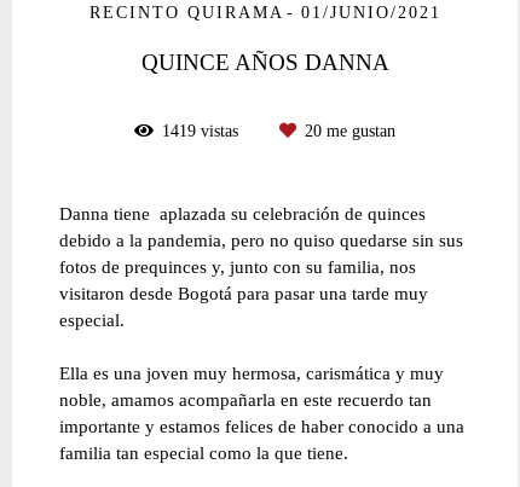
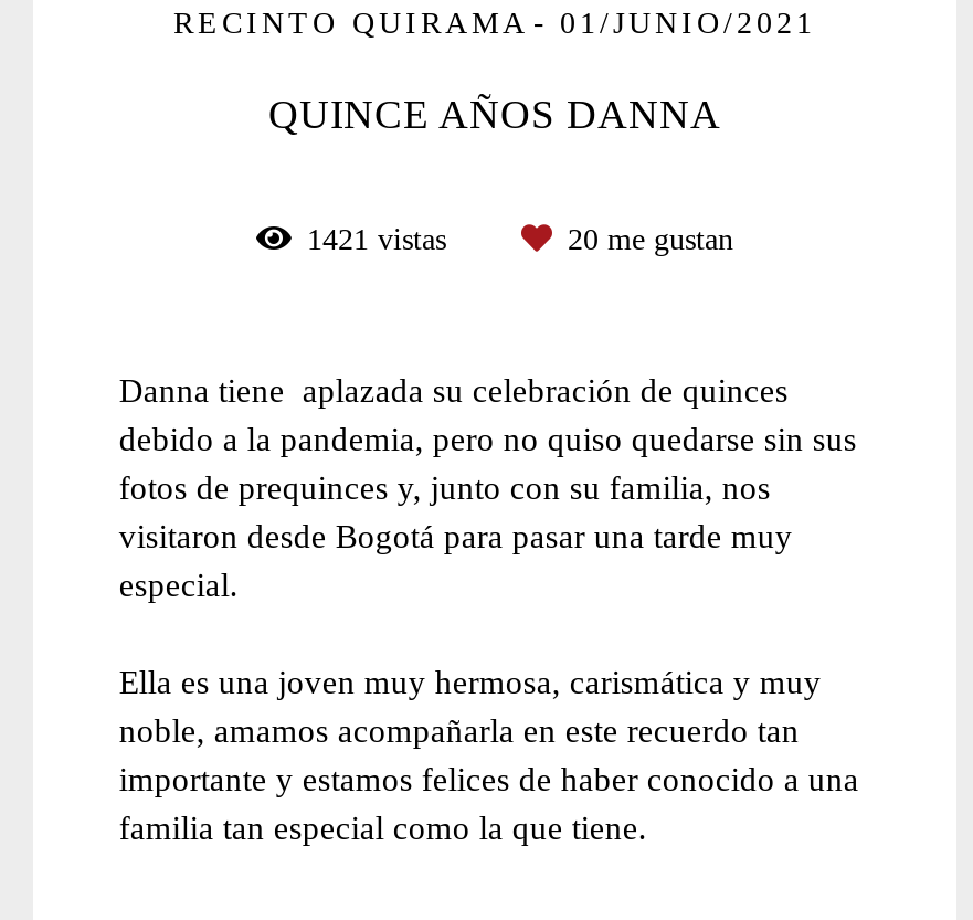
- 1419 vistas
+ 1421 vistas
